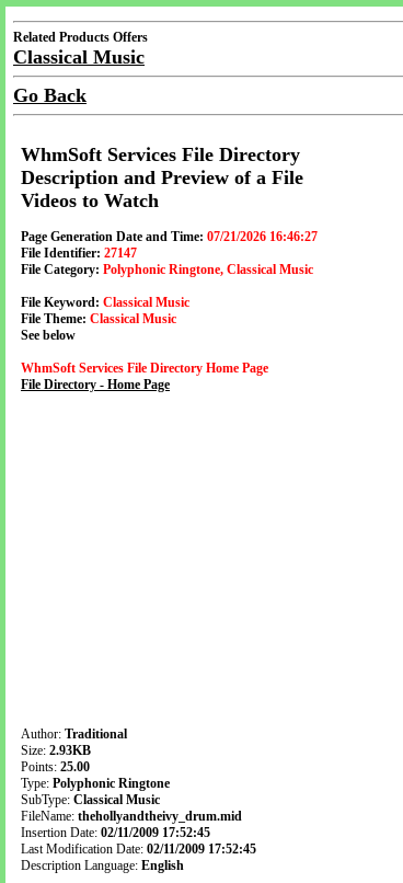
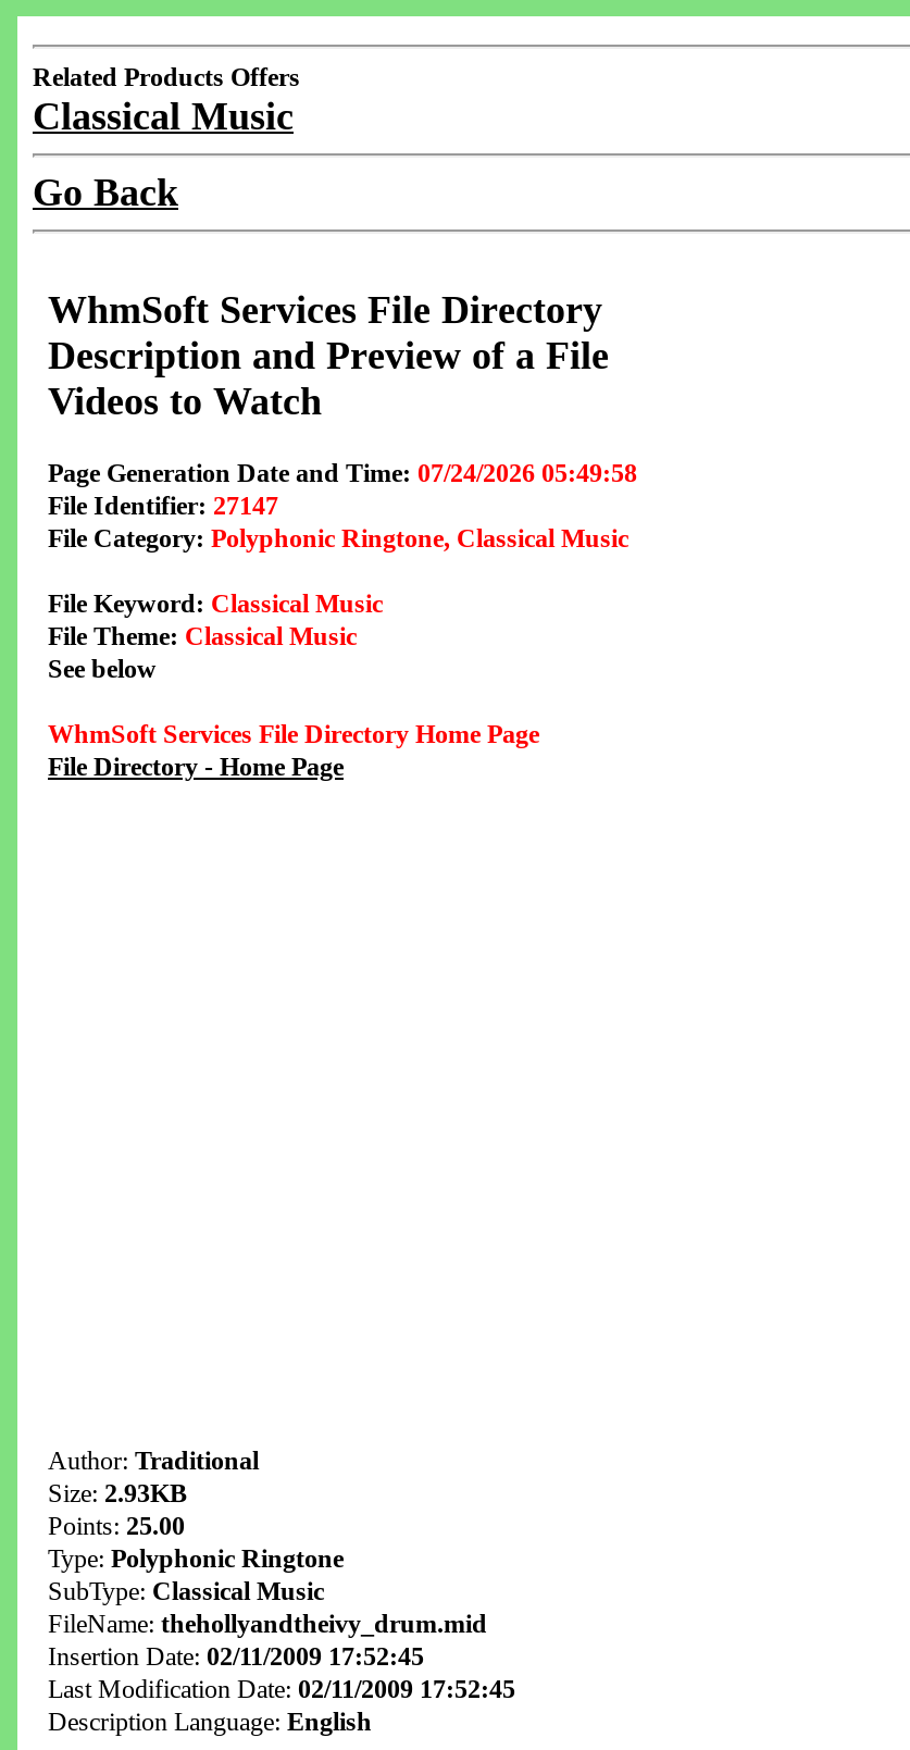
- Page Generation Date and Time: 07/21/2026 16:46:27
+ Page Generation Date and Time: 07/24/2026 05:49:58
